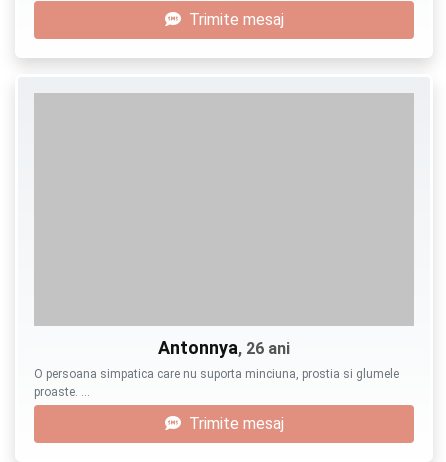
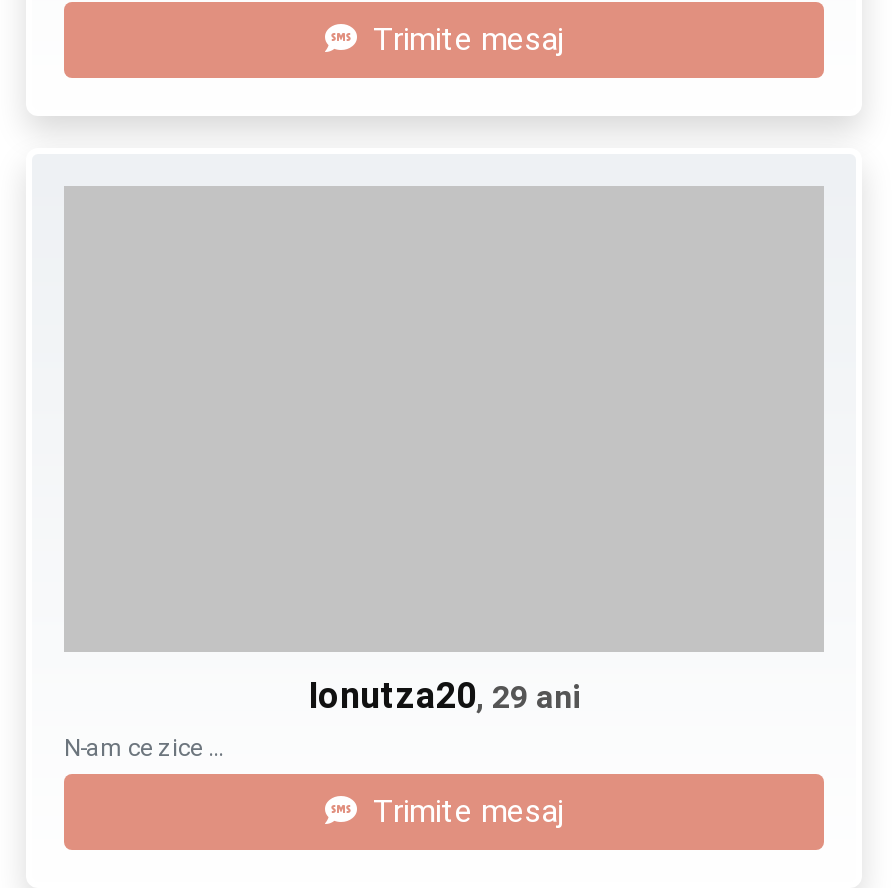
- Antonnya, 26 ani
- O persoana simpatica care nu suporta minciuna, prostia si glumele
- proaste. …
+ Ionutza20, 29 ani
+ N-am ce zice …
